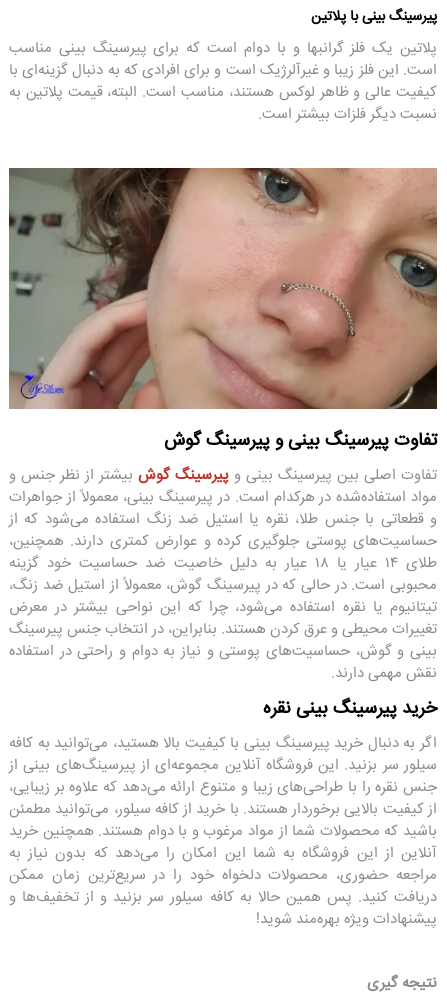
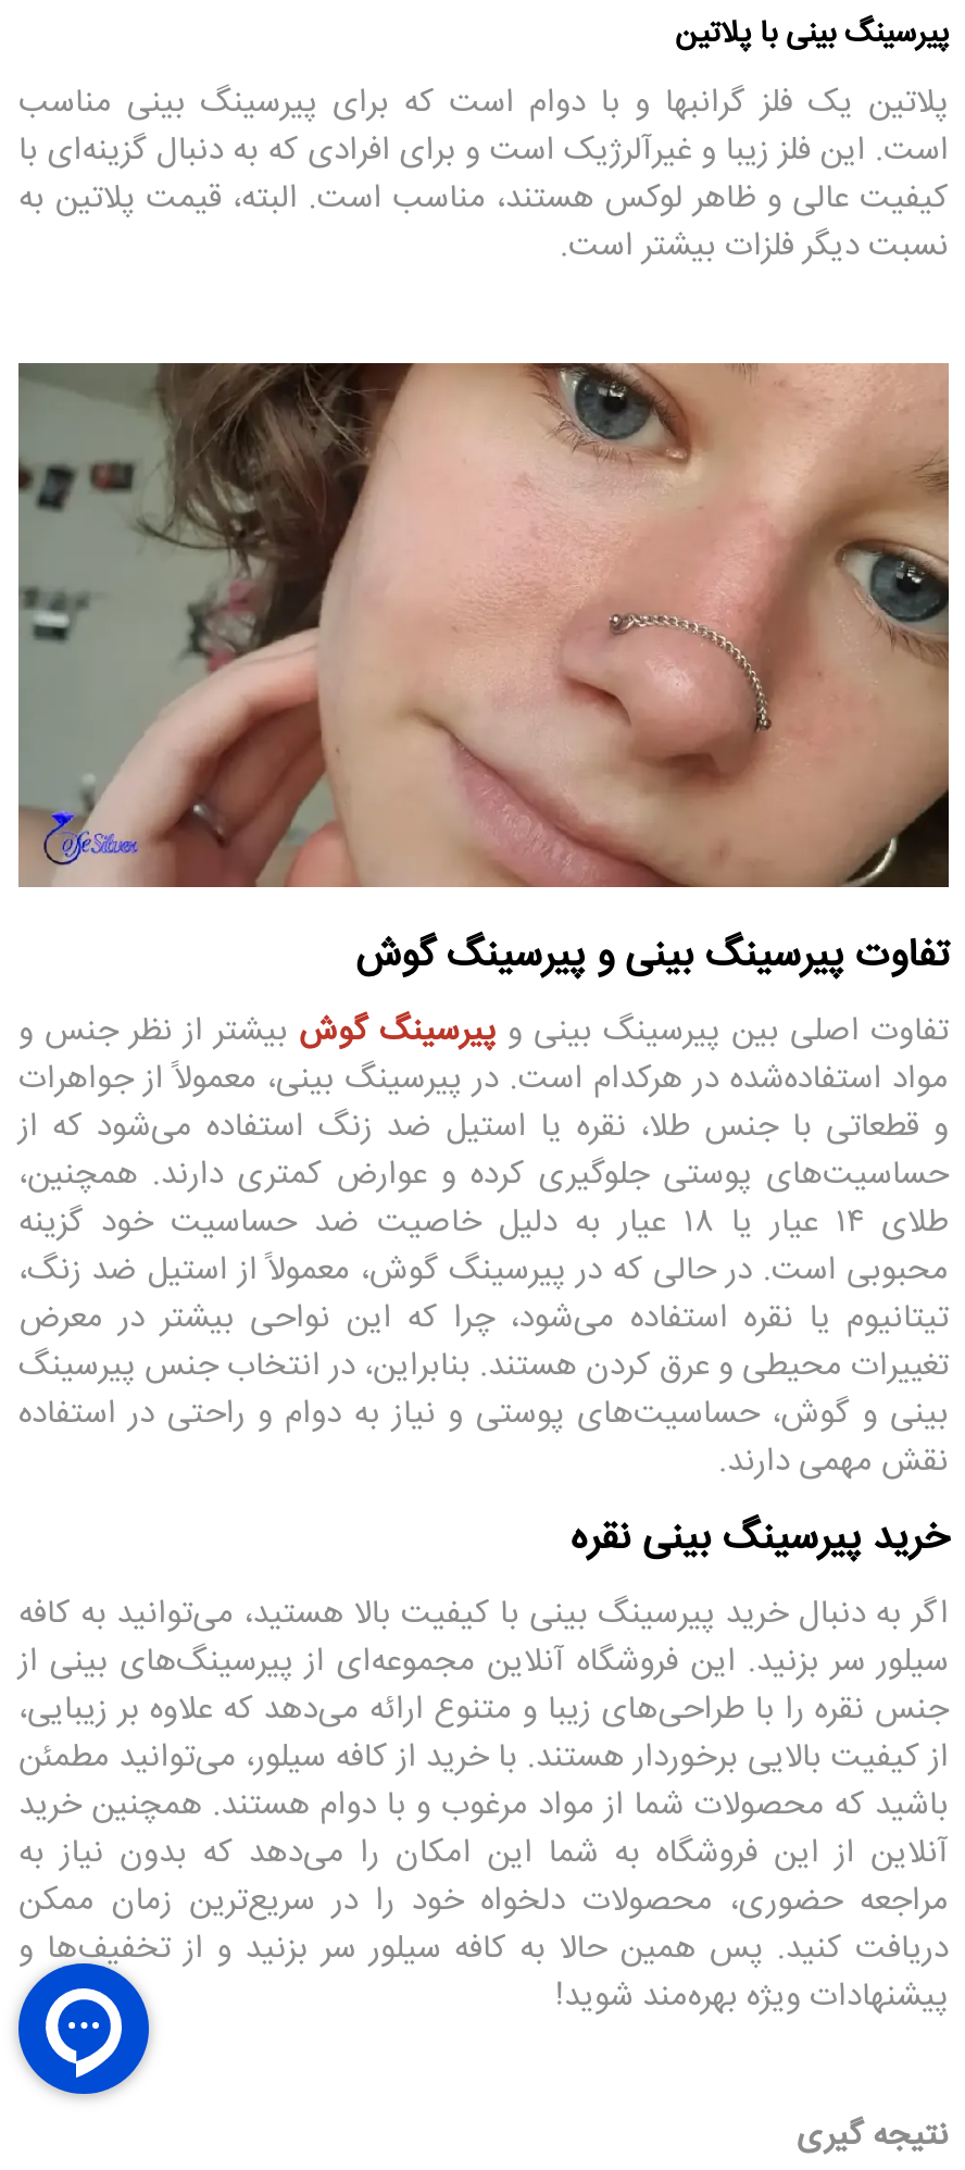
+ [image]
